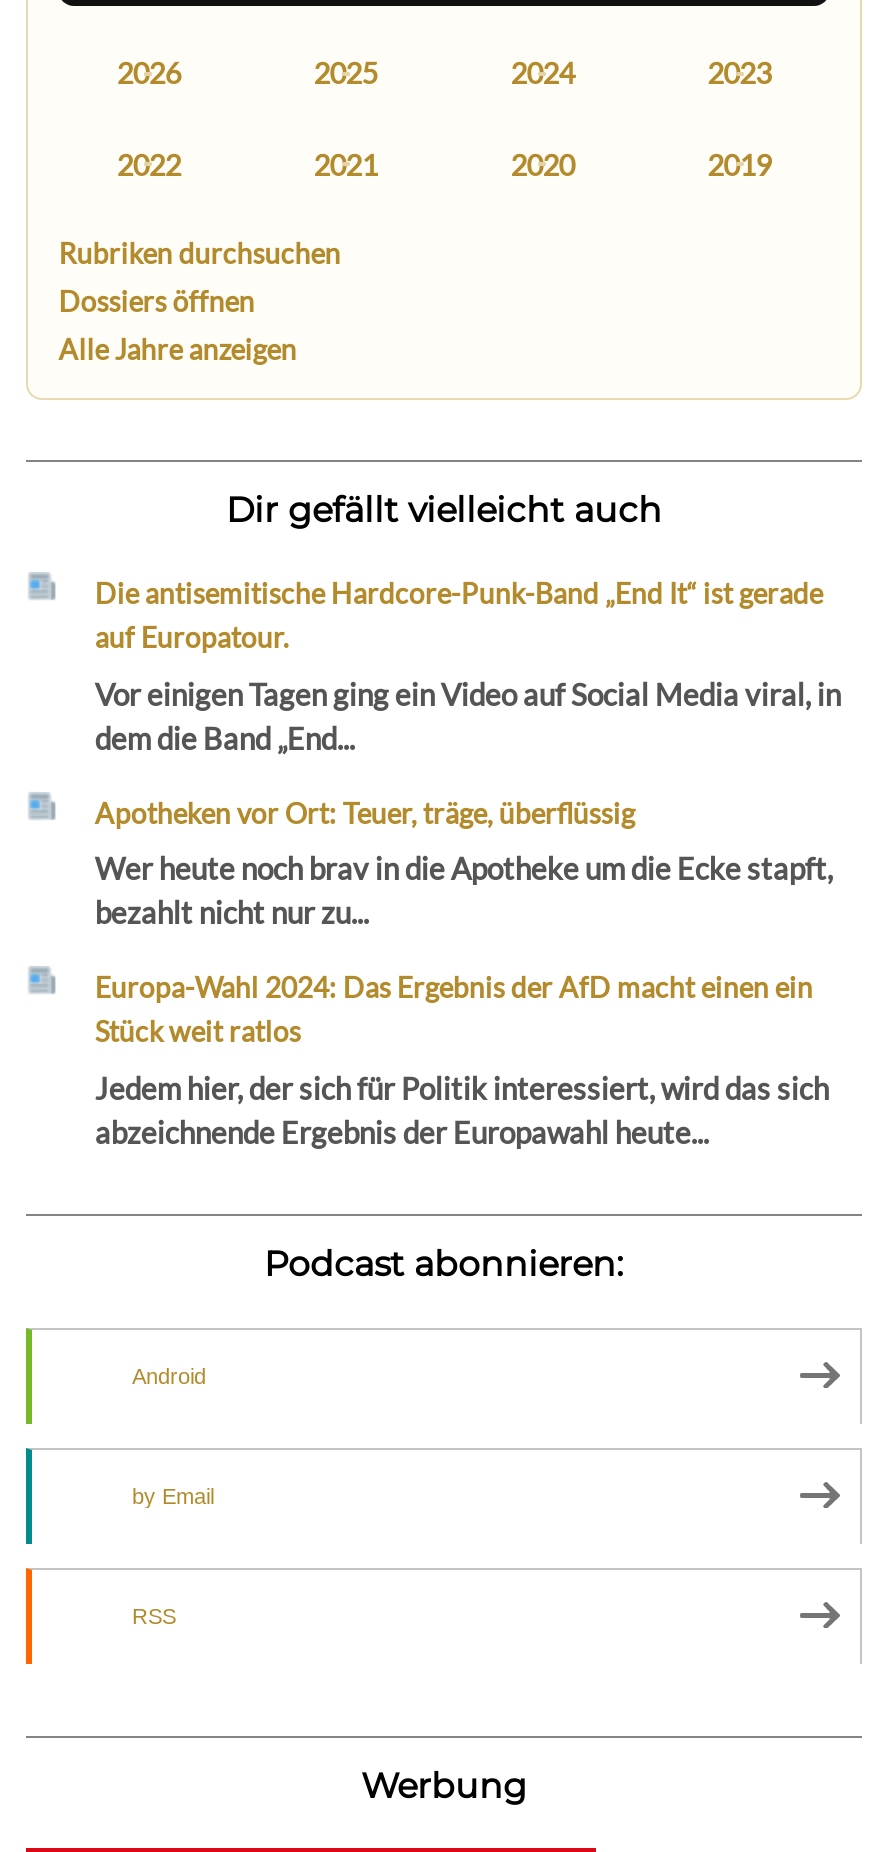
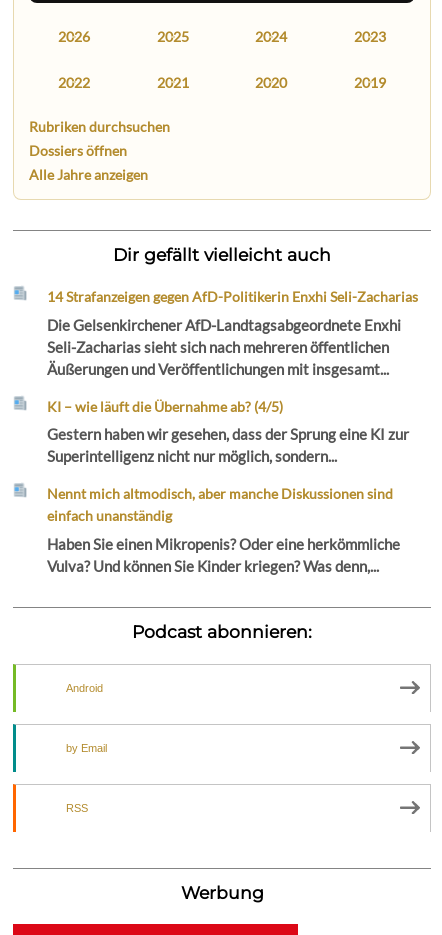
- Die antisemitische Hardcore-Punk-Band „End It“ ist gerade
- auf Europatour.
+ 14 Strafanzeigen gegen AfD-Politikerin Enxhi Seli-Zacharias

- Vor einigen Tagen ging ein Video auf Social Media viral, in
- dem die Band „End...
+ Die Gelsenkirchener AfD-Landtagsabgeordnete Enxhi
+ Seli-Zacharias sieht sich nach mehreren öffentlichen
+ Äußerungen und Veröffentlichungen mit insgesamt...

- Apotheken vor Ort: Teuer, träge, überflüssig
+ KI – wie läuft die Übernahme ab? (4/5)

- Wer heute noch brav in die Apotheke um die Ecke stapft,
- bezahlt nicht nur zu...
+ Gestern haben wir gesehen, dass der Sprung eine KI zur
+ Superintelligenz nicht nur möglich, sondern...

- Europa-Wahl 2024: Das Ergebnis der AfD macht einen ein
- Stück weit ratlos
+ Nennt mich altmodisch, aber manche Diskussionen sind
+ einfach unanständig

- Jedem hier, der sich für Politik interessiert, wird das sich
- abzeichnende Ergebnis der Europawahl heute...
+ Haben Sie einen Mikropenis? Oder eine herkömmliche
+ Vulva? Und können Sie Kinder kriegen? Was denn,...
